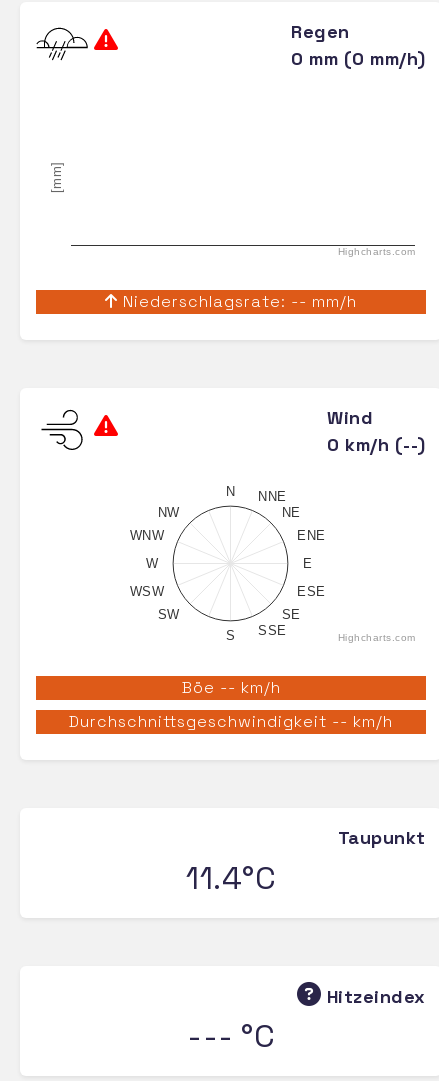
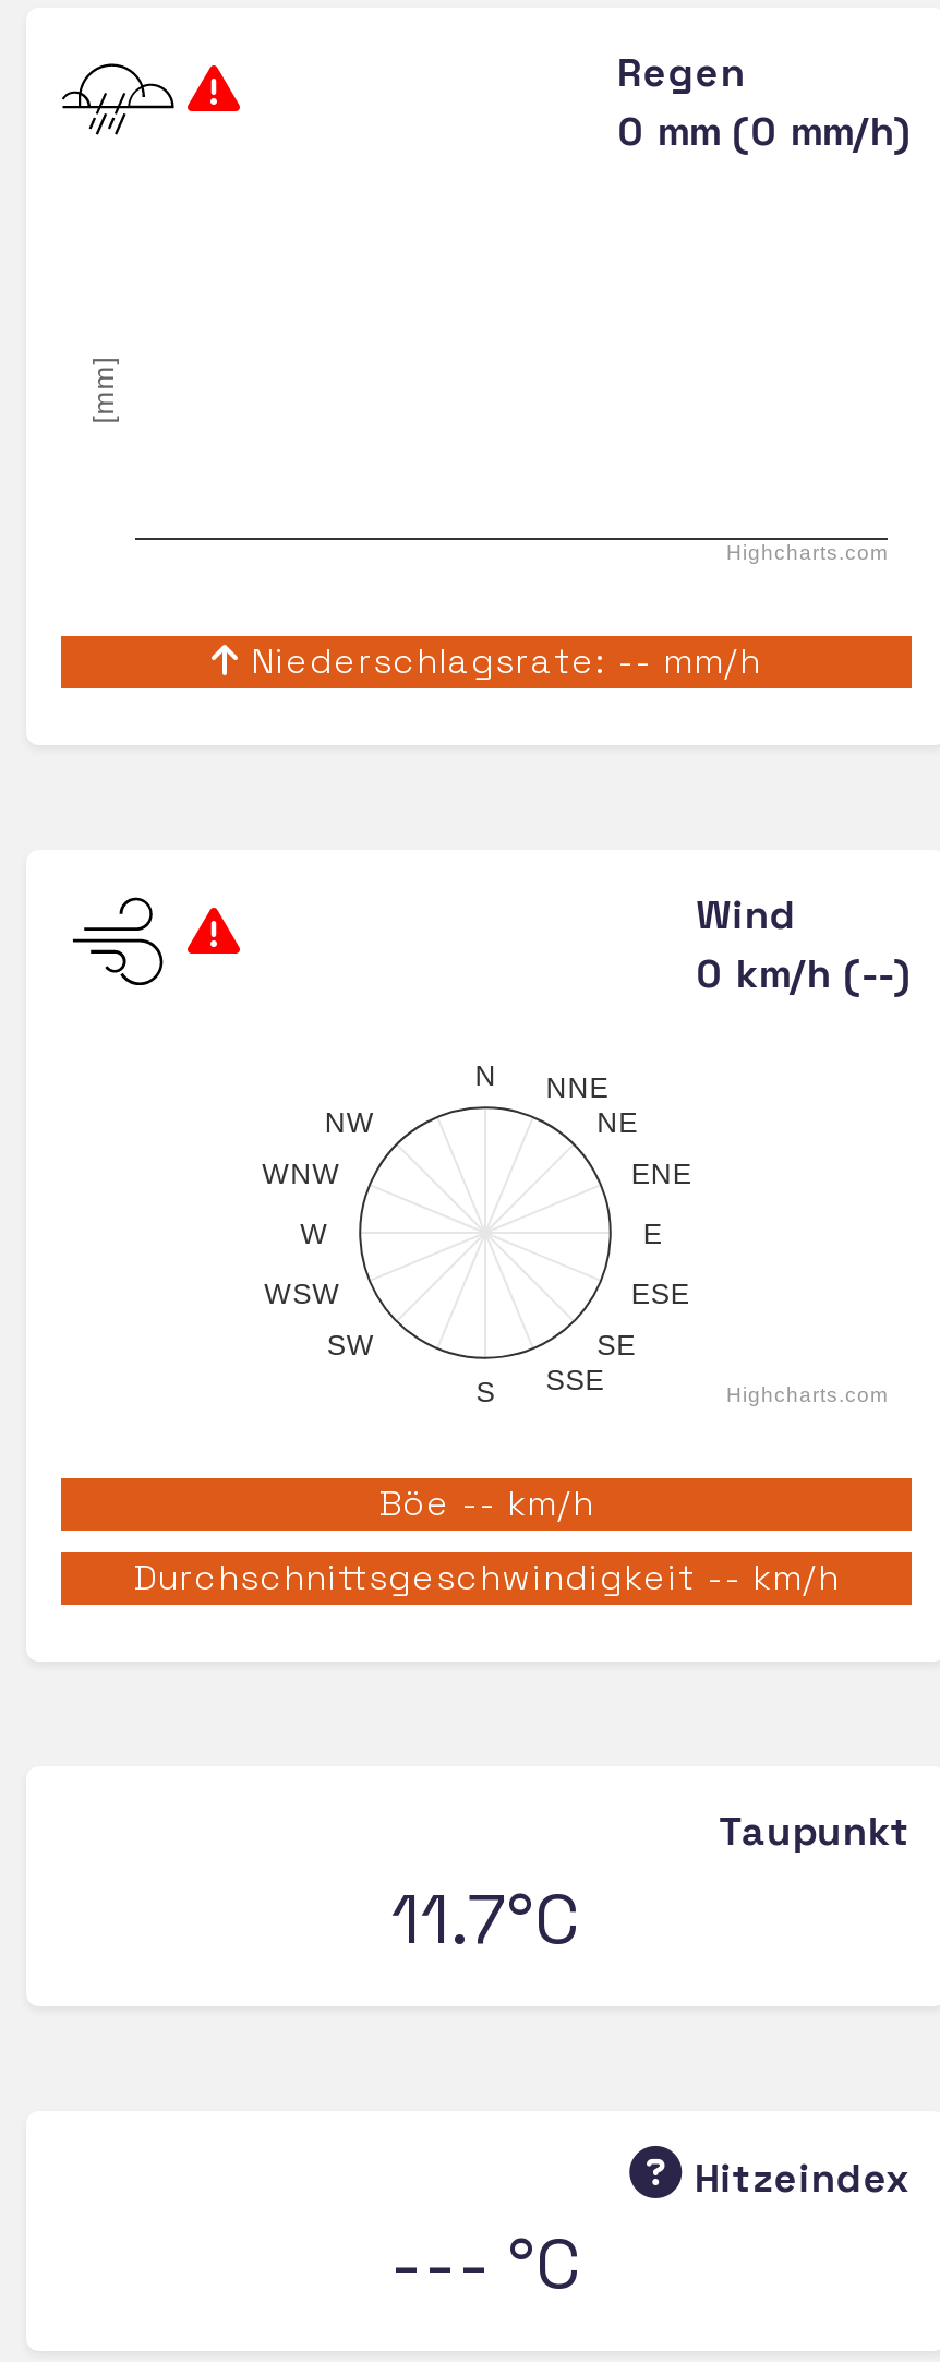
- 11.4°C
+ 11.7°C
